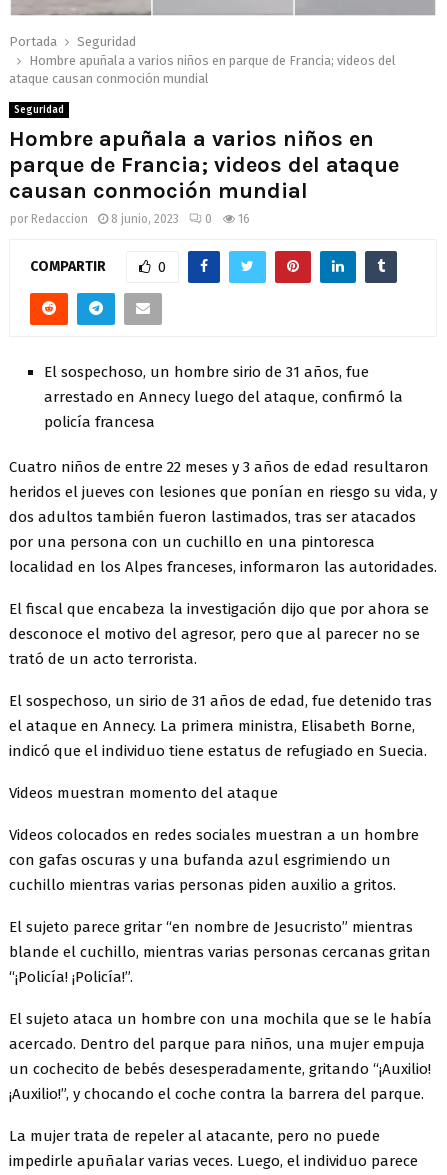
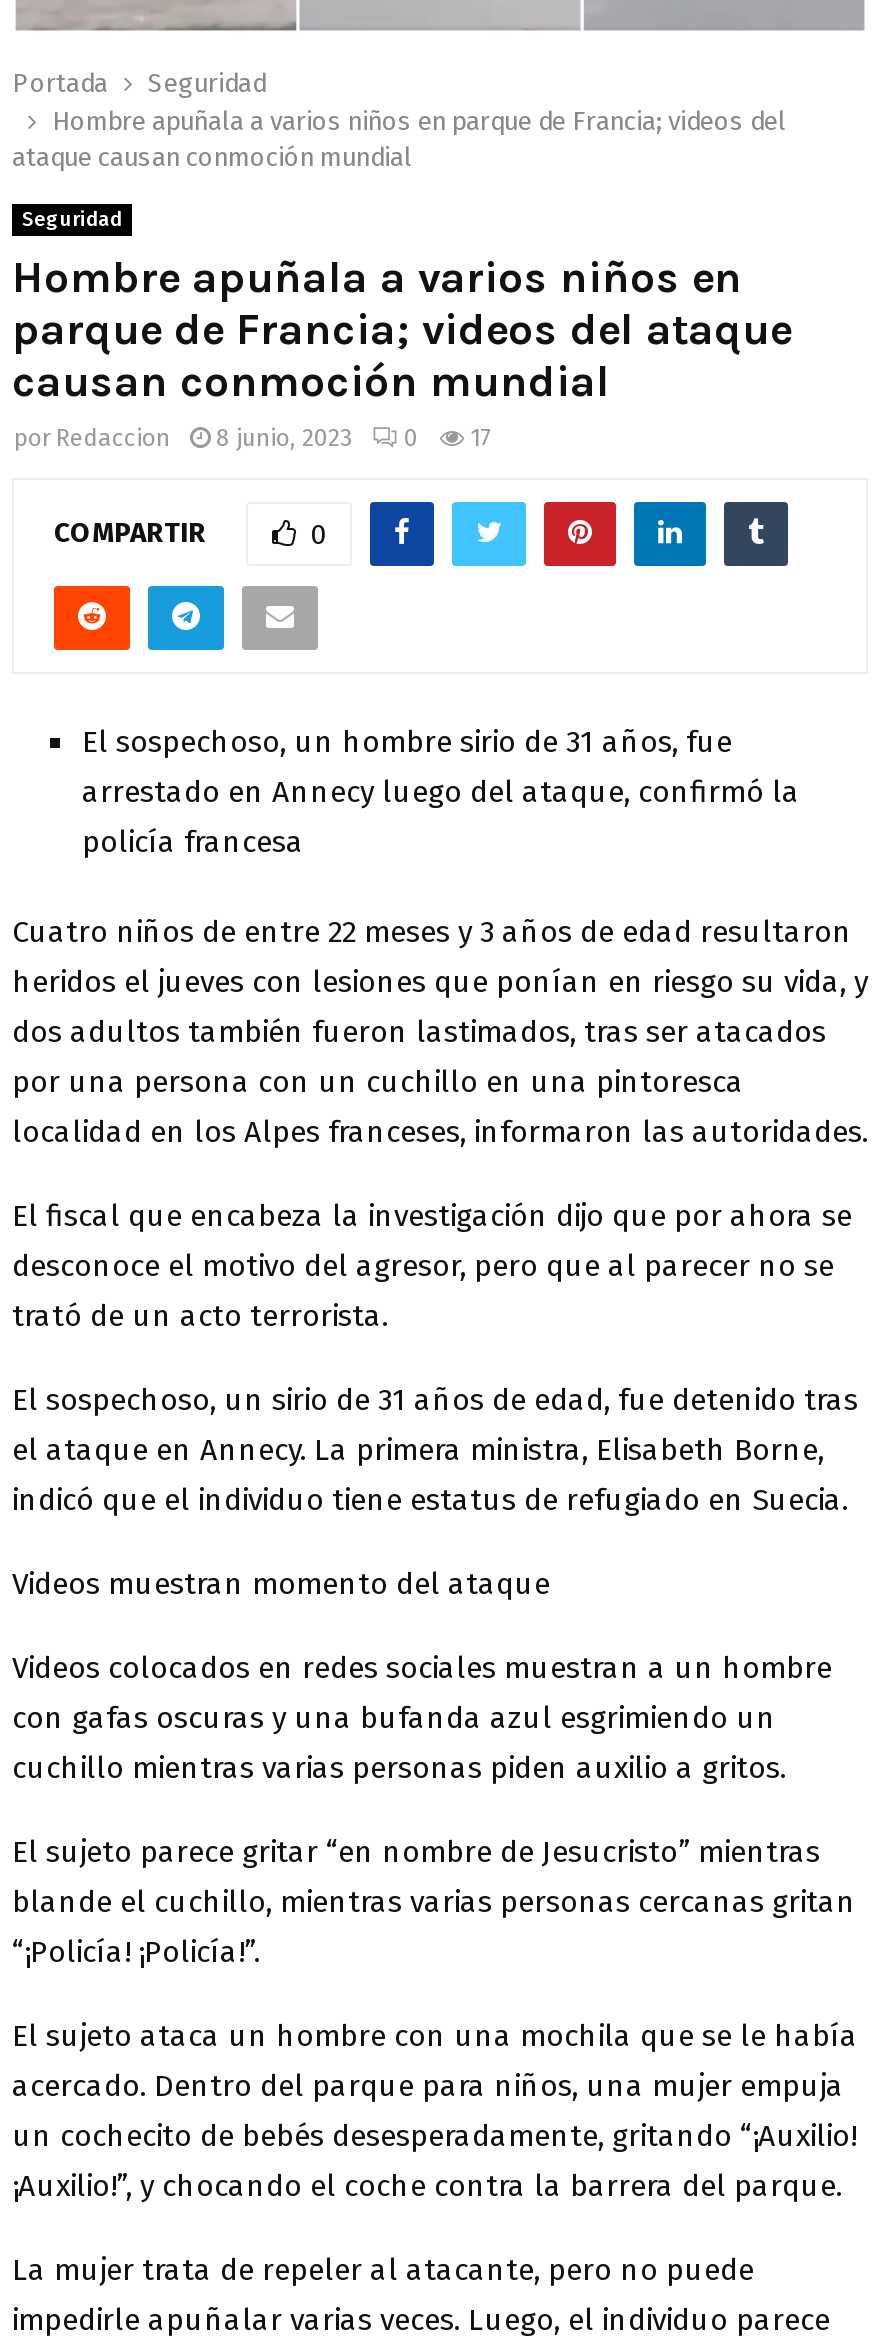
- por Redaccion 8 junio, 2023 0 16
+ por Redaccion 8 junio, 2023 0 17
